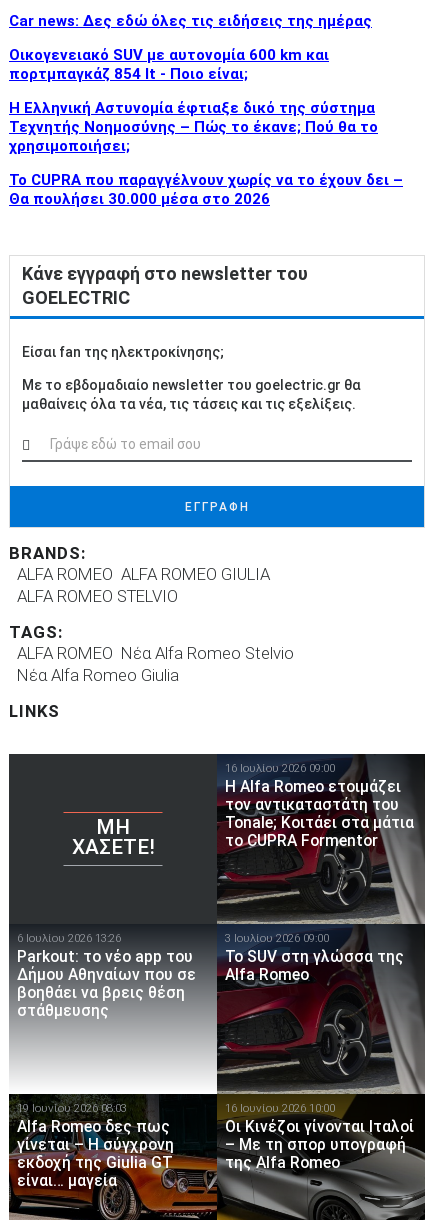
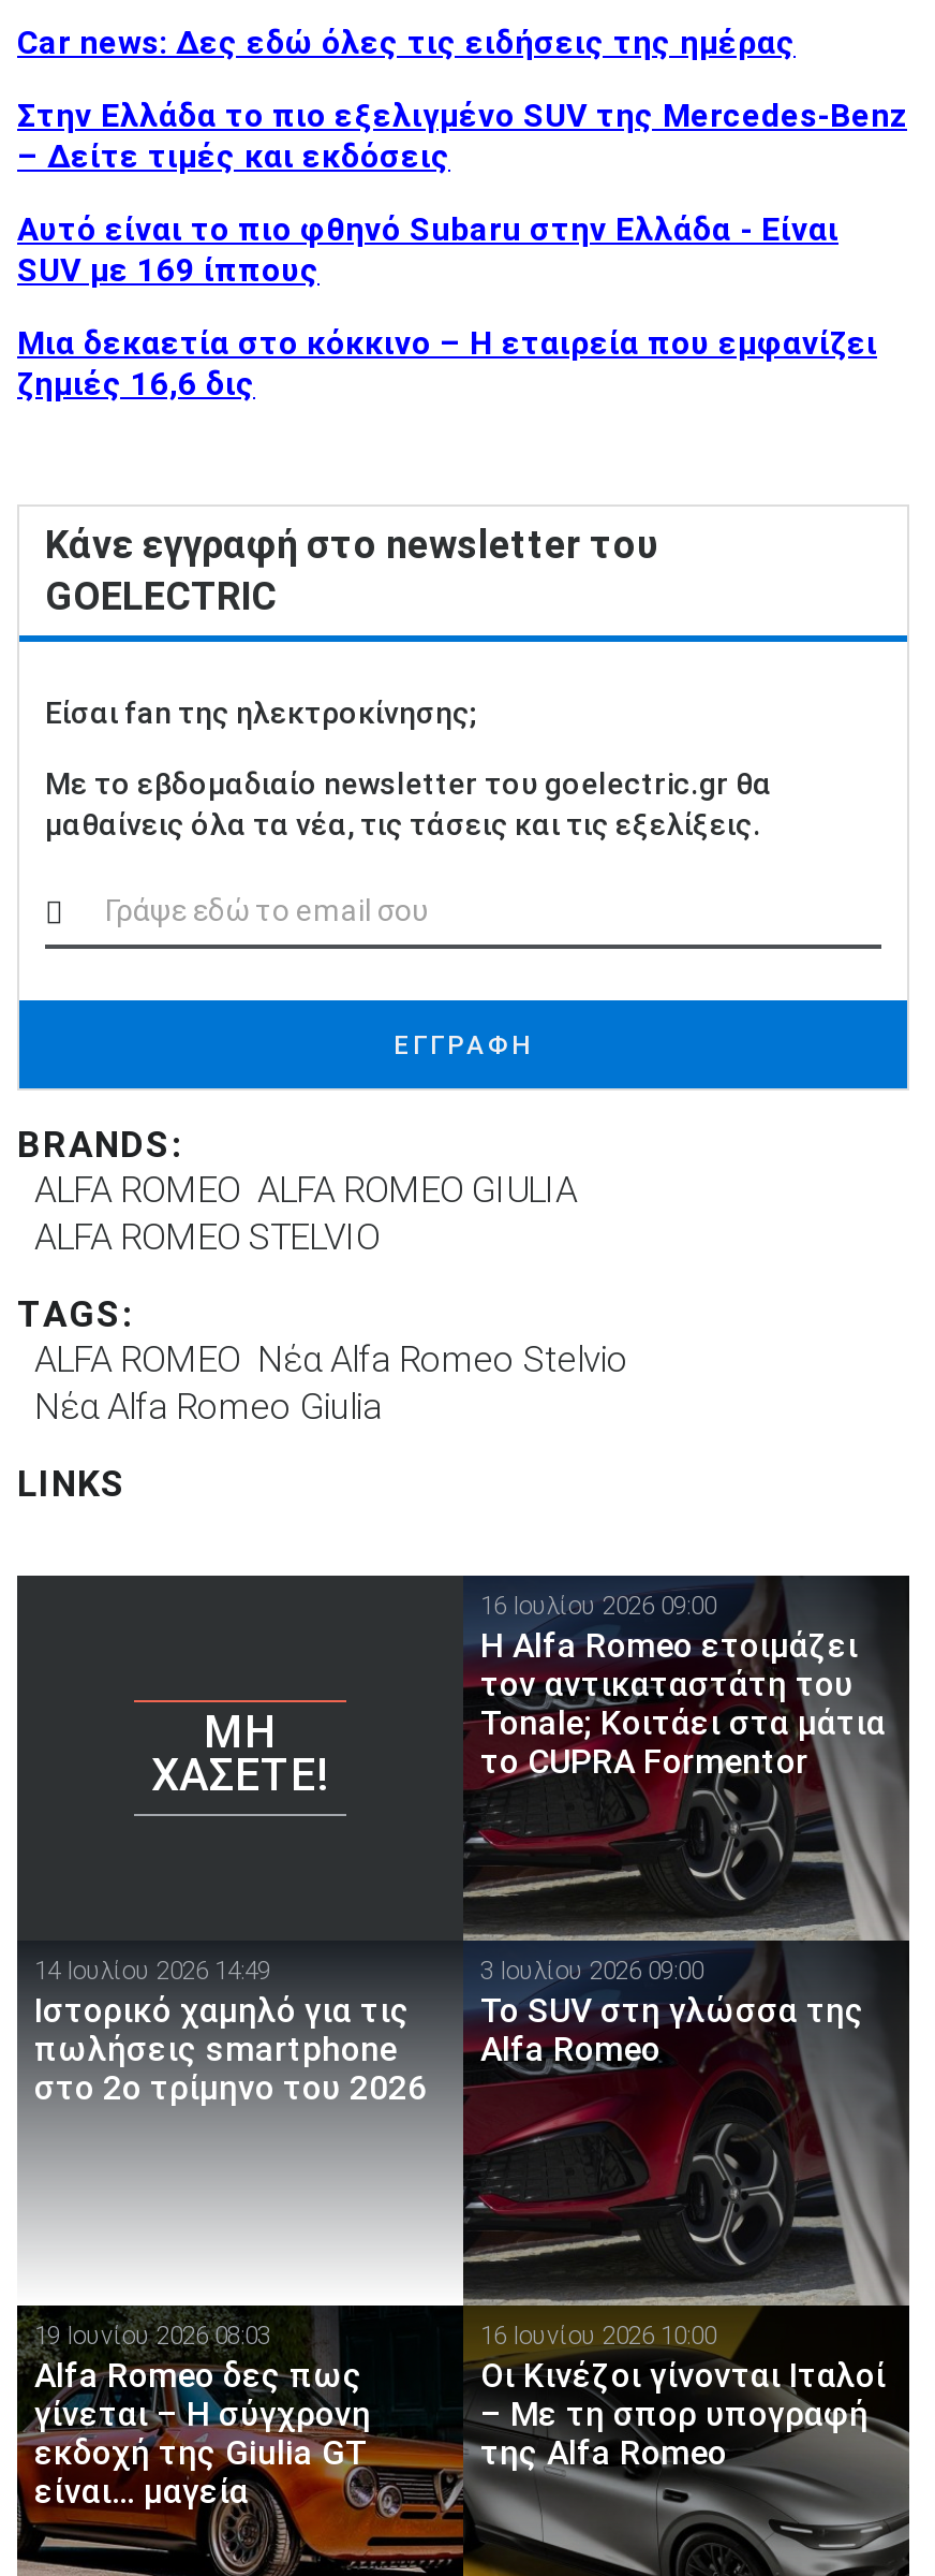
- Οικογενειακό SUV με αυτονομία 600 km και
- πορτμπαγκάζ 854 lt - Ποιο είναι;
+ Στην Ελλάδα το πιο εξελιγμένο SUV της Mercedes-Benz
+ – Δείτε τιμές και εκδόσεις

- Η Ελληνική Αστυνομία έφτιαξε δικό της σύστημα
- Τεχνητής Νοημοσύνης – Πώς το έκανε; Πού θα το
- χρησιμοποιήσει;
+ Αυτό είναι το πιο φθηνό Subaru στην Ελλάδα - Είναι
+ SUV με 169 ίππους

- Το CUPRA που παραγγέλνουν χωρίς να το έχουν δει –
- Θα πουλήσει 30.000 μέσα στο 2026
+ Μια δεκαετία στο κόκκινο – H εταιρεία που εμφανίζει
+ ζημιές 16,6 δις

- 6 Ιουλίου 2026 13:26
- Parkout: το νέο app του
- Δήμου Αθηναίων που σε
- βοηθάει να βρεις θέση
- στάθμευσης
+ 14 Ιουλίου 2026 14:49
+ Ιστορικό χαμηλό για τις
+ πωλήσεις smartphone
+ στο 2ο τρίμηνο του 2026
